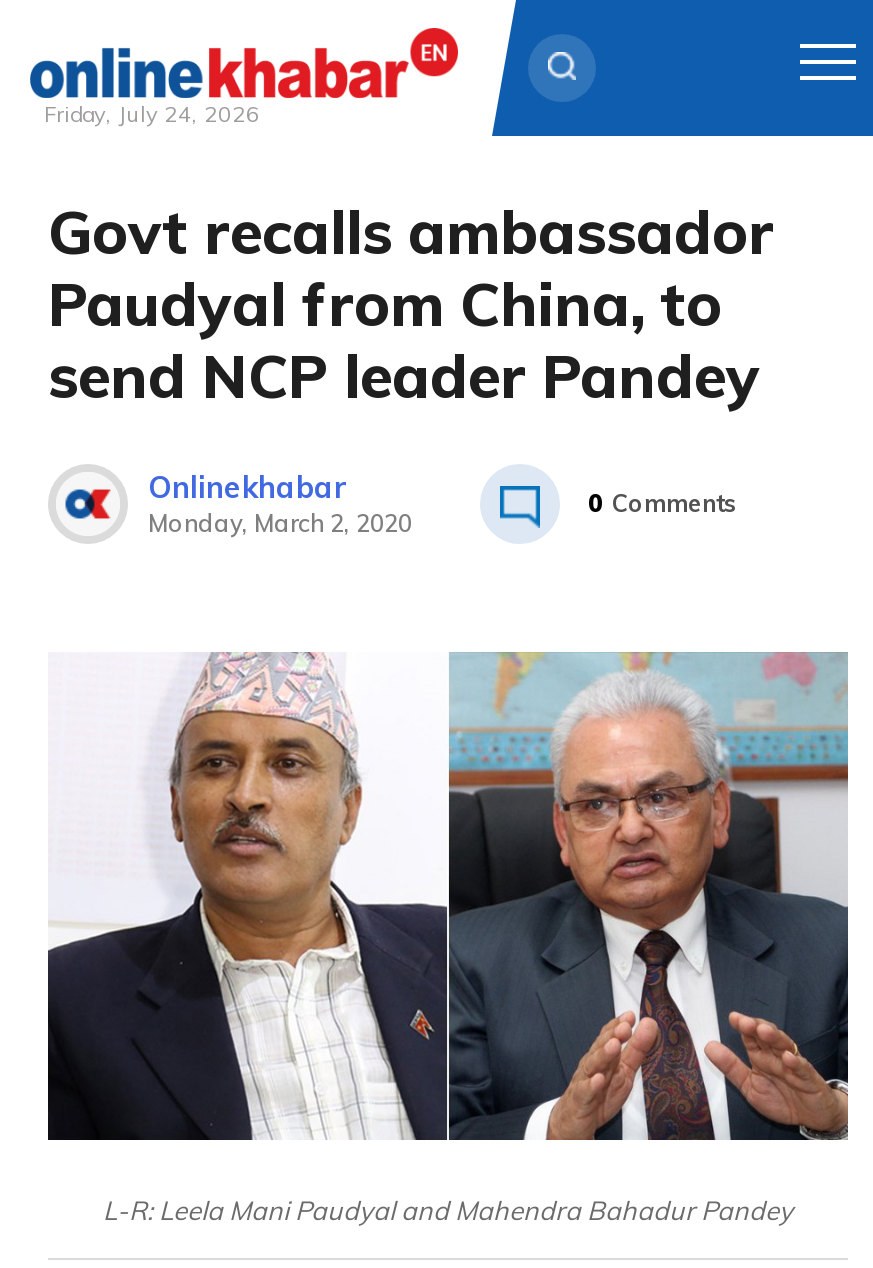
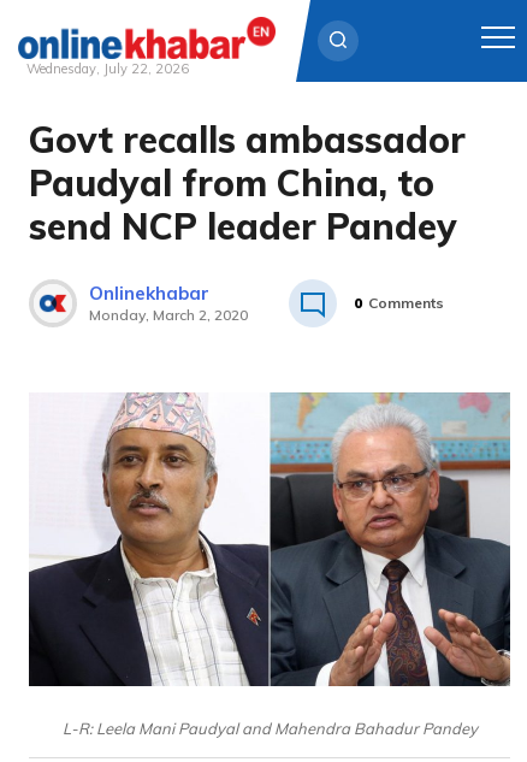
- Friday, July 24, 2026
+ Wednesday, July 22, 2026
